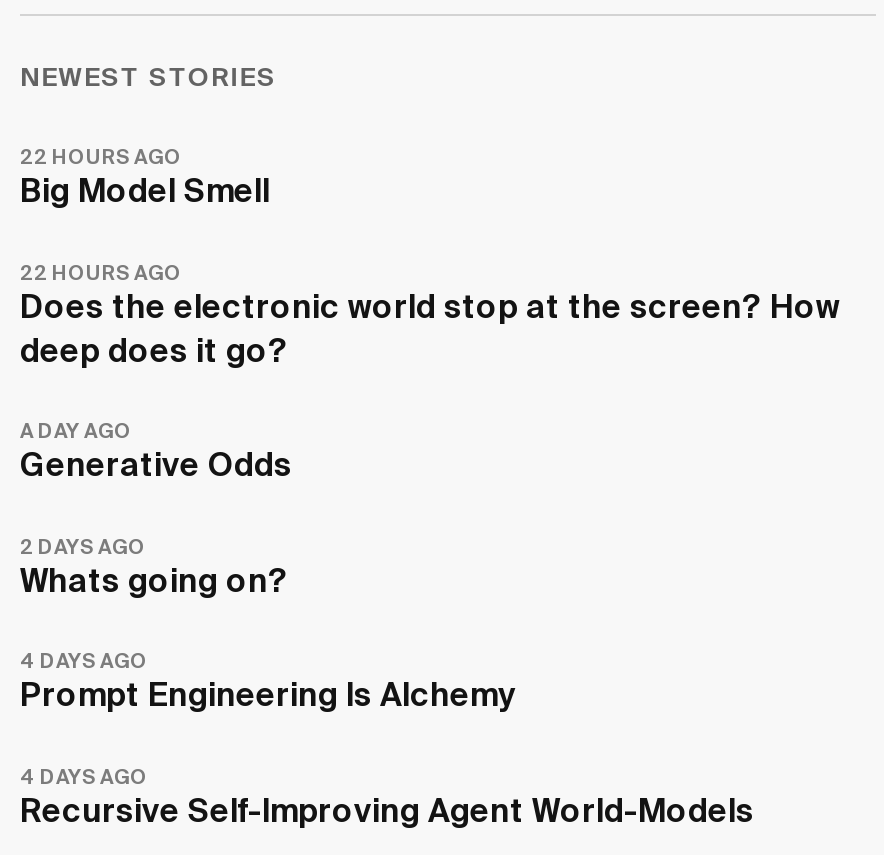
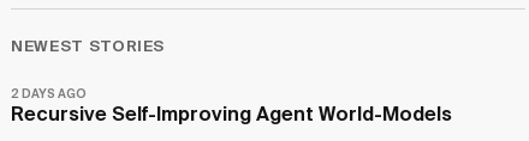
- 22 HOURS AGO
- Big Model Smell
- 22 HOURS AGO
- Does the electronic world stop at the screen? How
- deep does it go?
- A DAY AGO
- Generative Odds

- Whats going on?
- 4 DAYS AGO
- Prompt Engineering Is Alchemy
- 4 DAYS AGO
